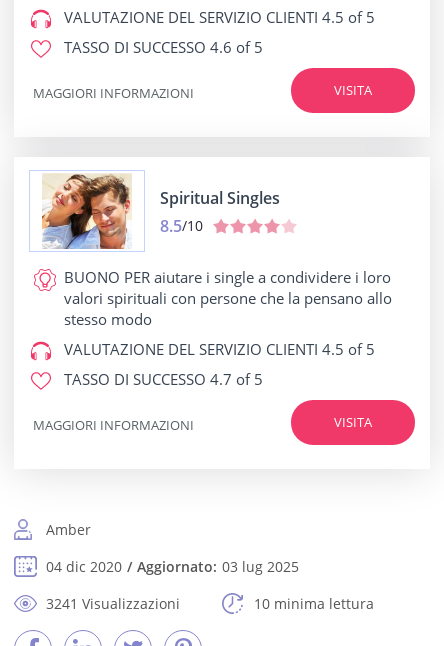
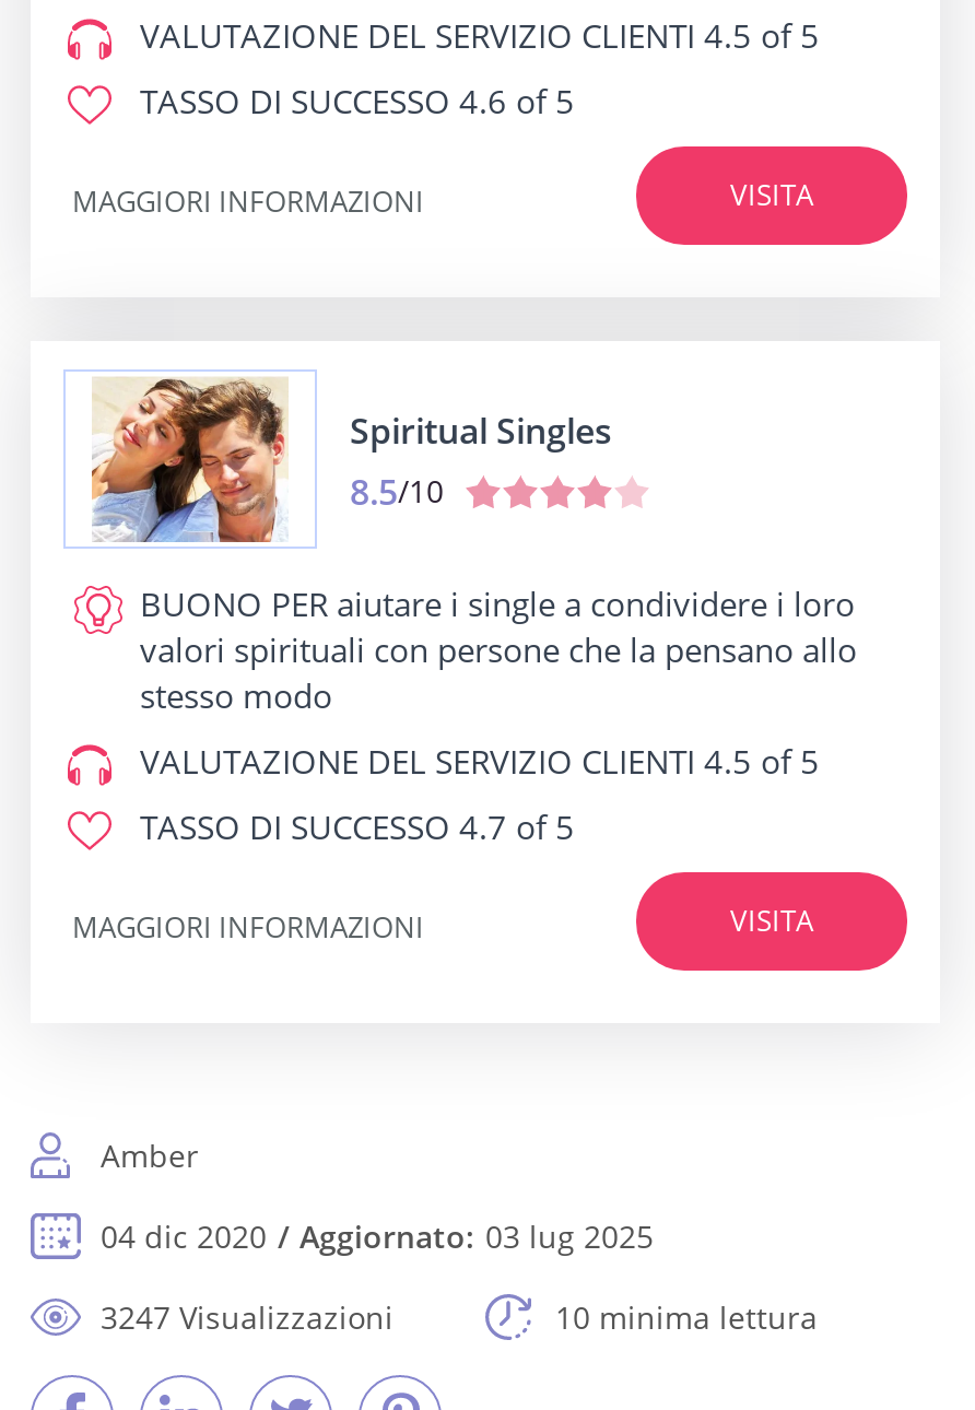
- 3241 Visualizzazioni
+ 3247 Visualizzazioni
